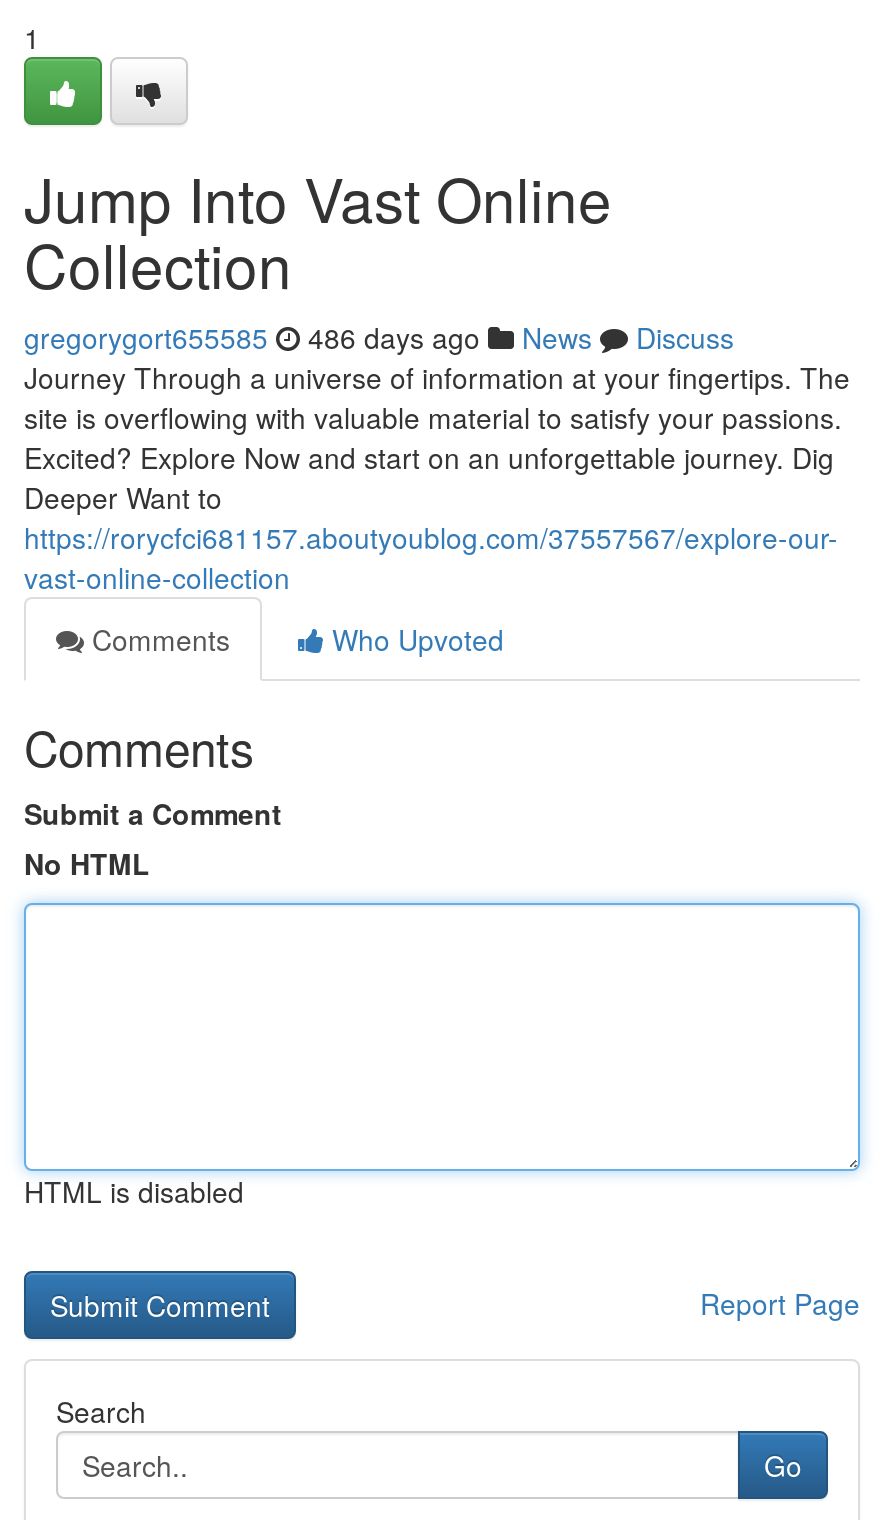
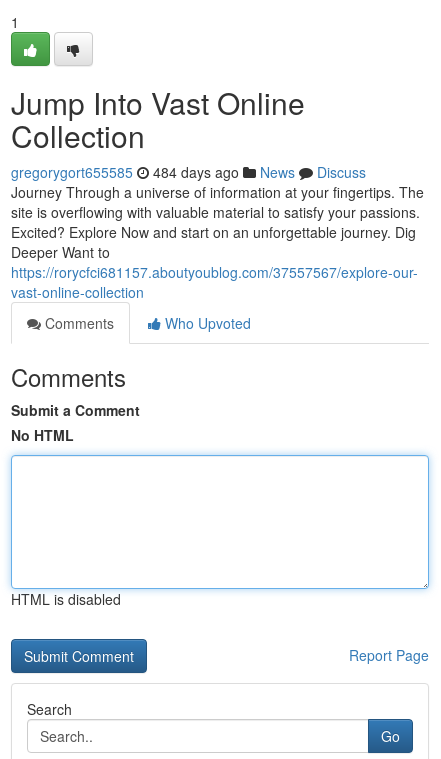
- gregorygort655585 486 days ago News Discuss
+ gregorygort655585 484 days ago News Discuss
